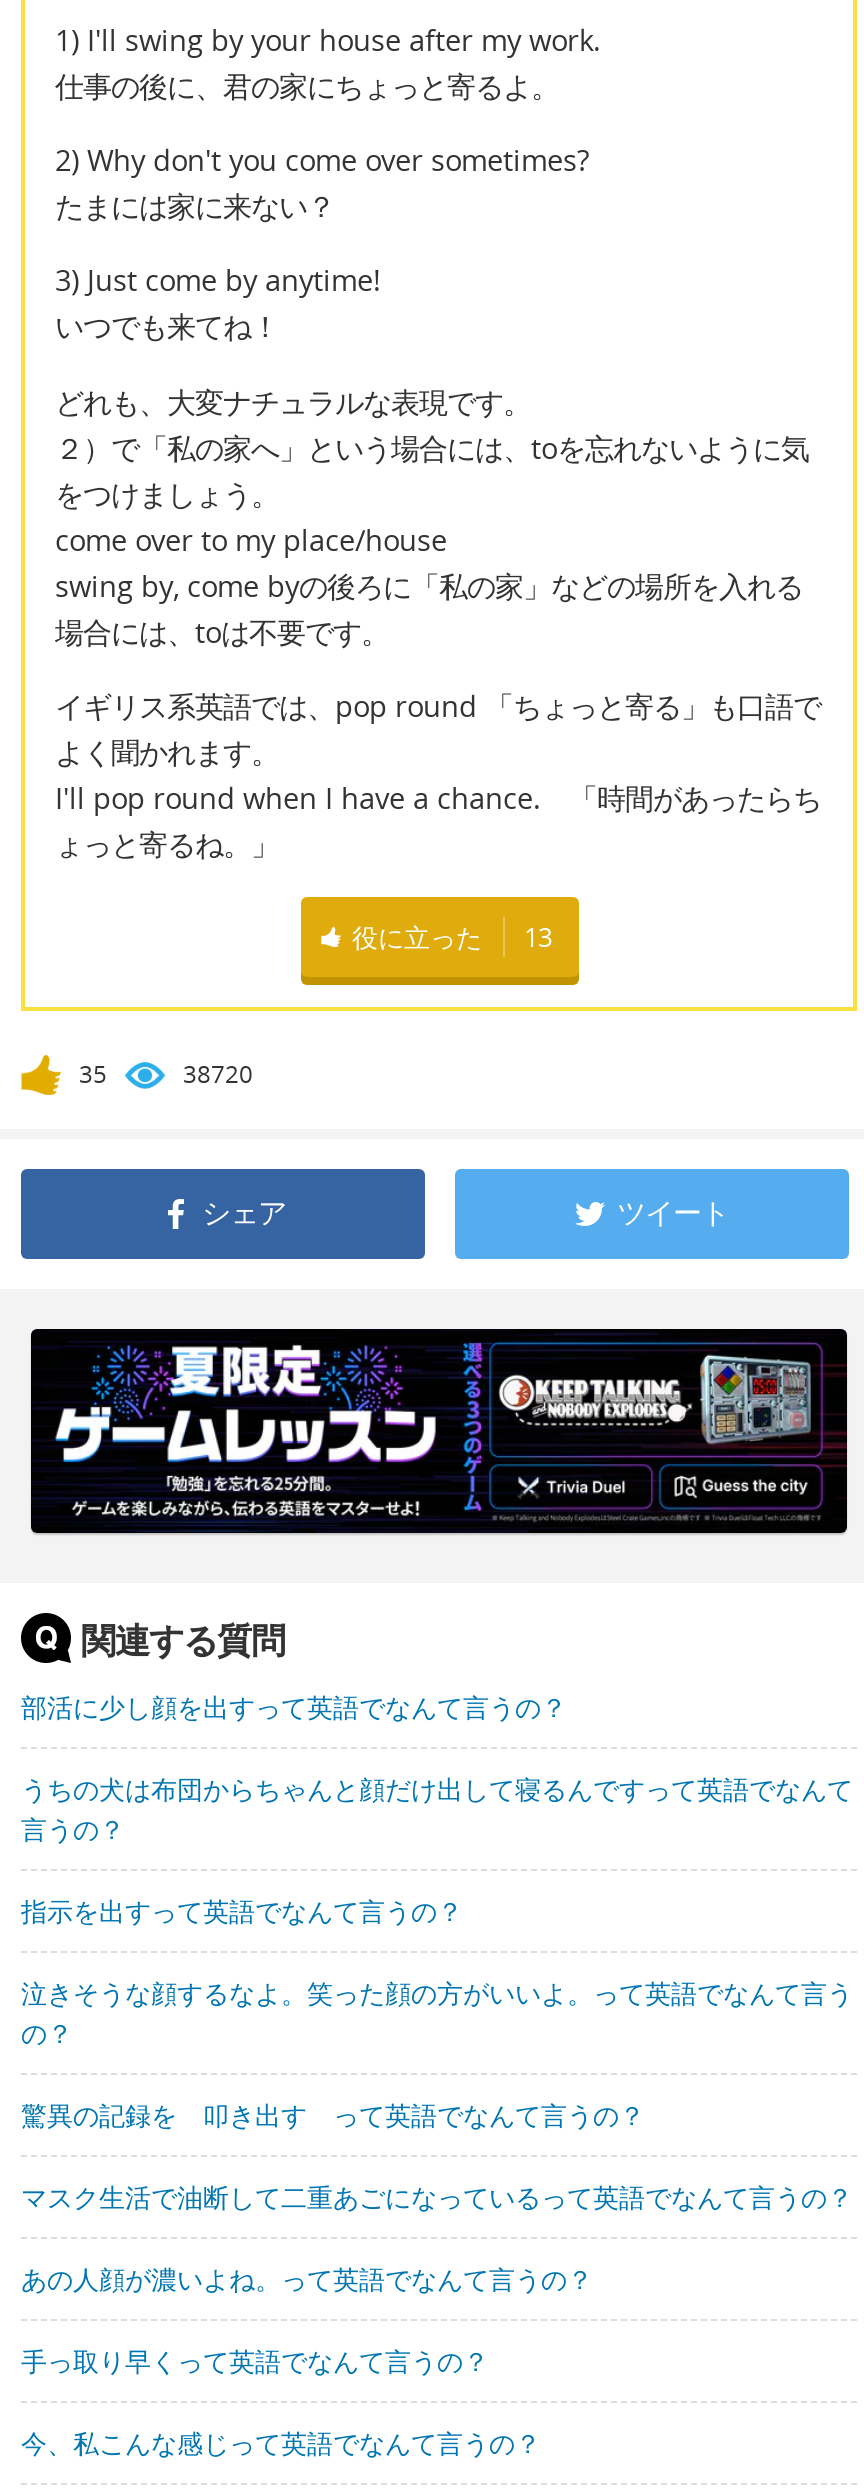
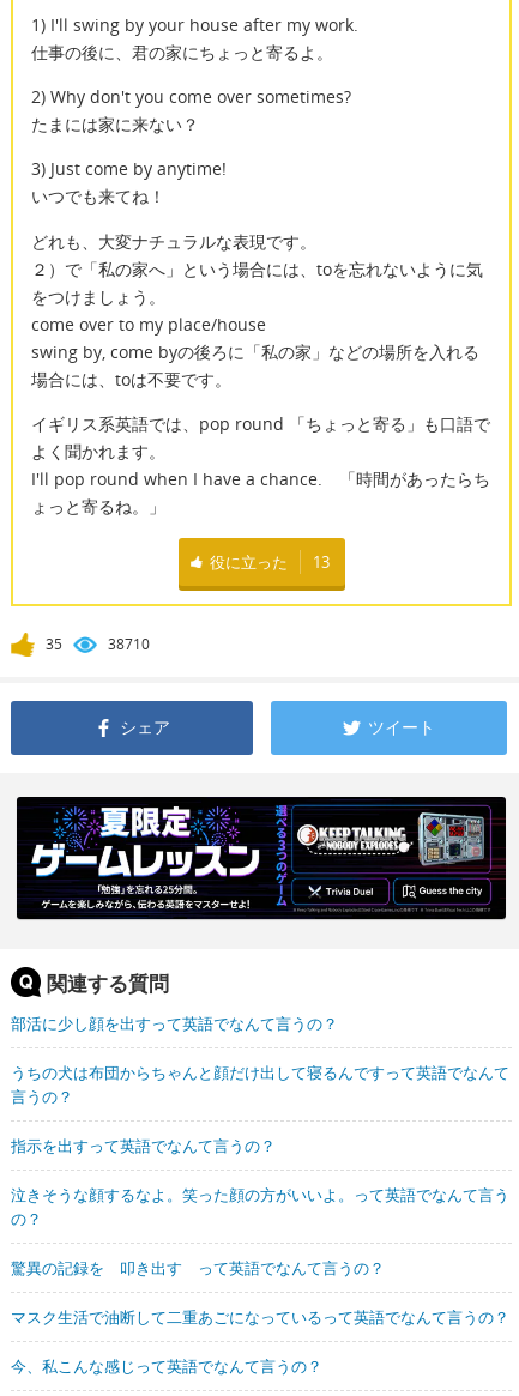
- 38720
+ 38710

- あの人顔が濃いよね。って英語でなんて言うの？
- 手っ取り早くって英語でなんて言うの？
